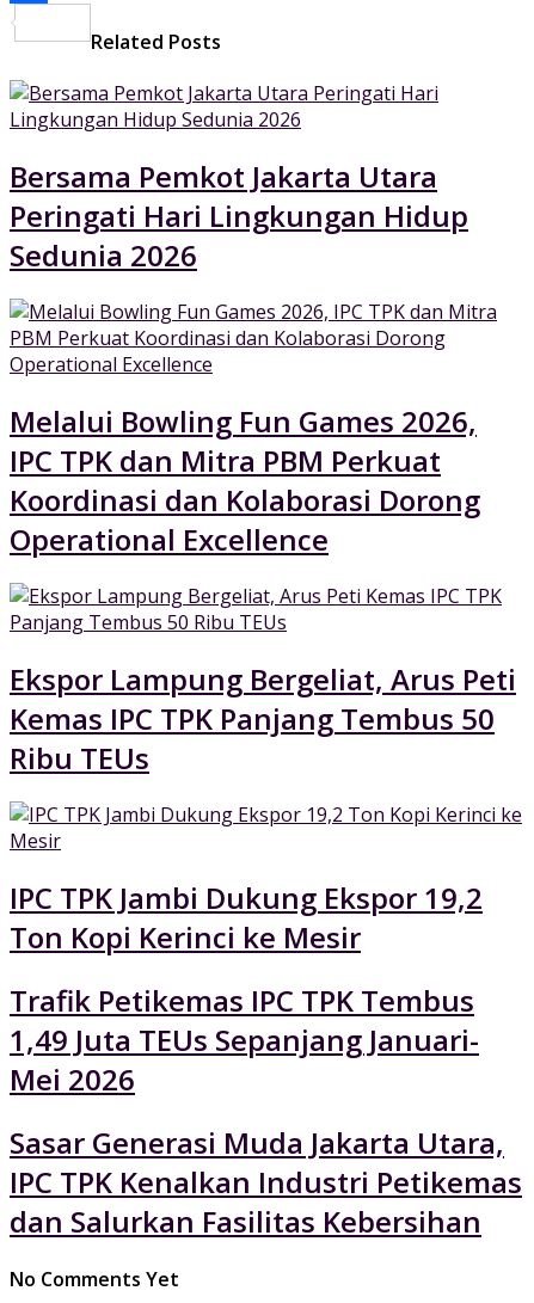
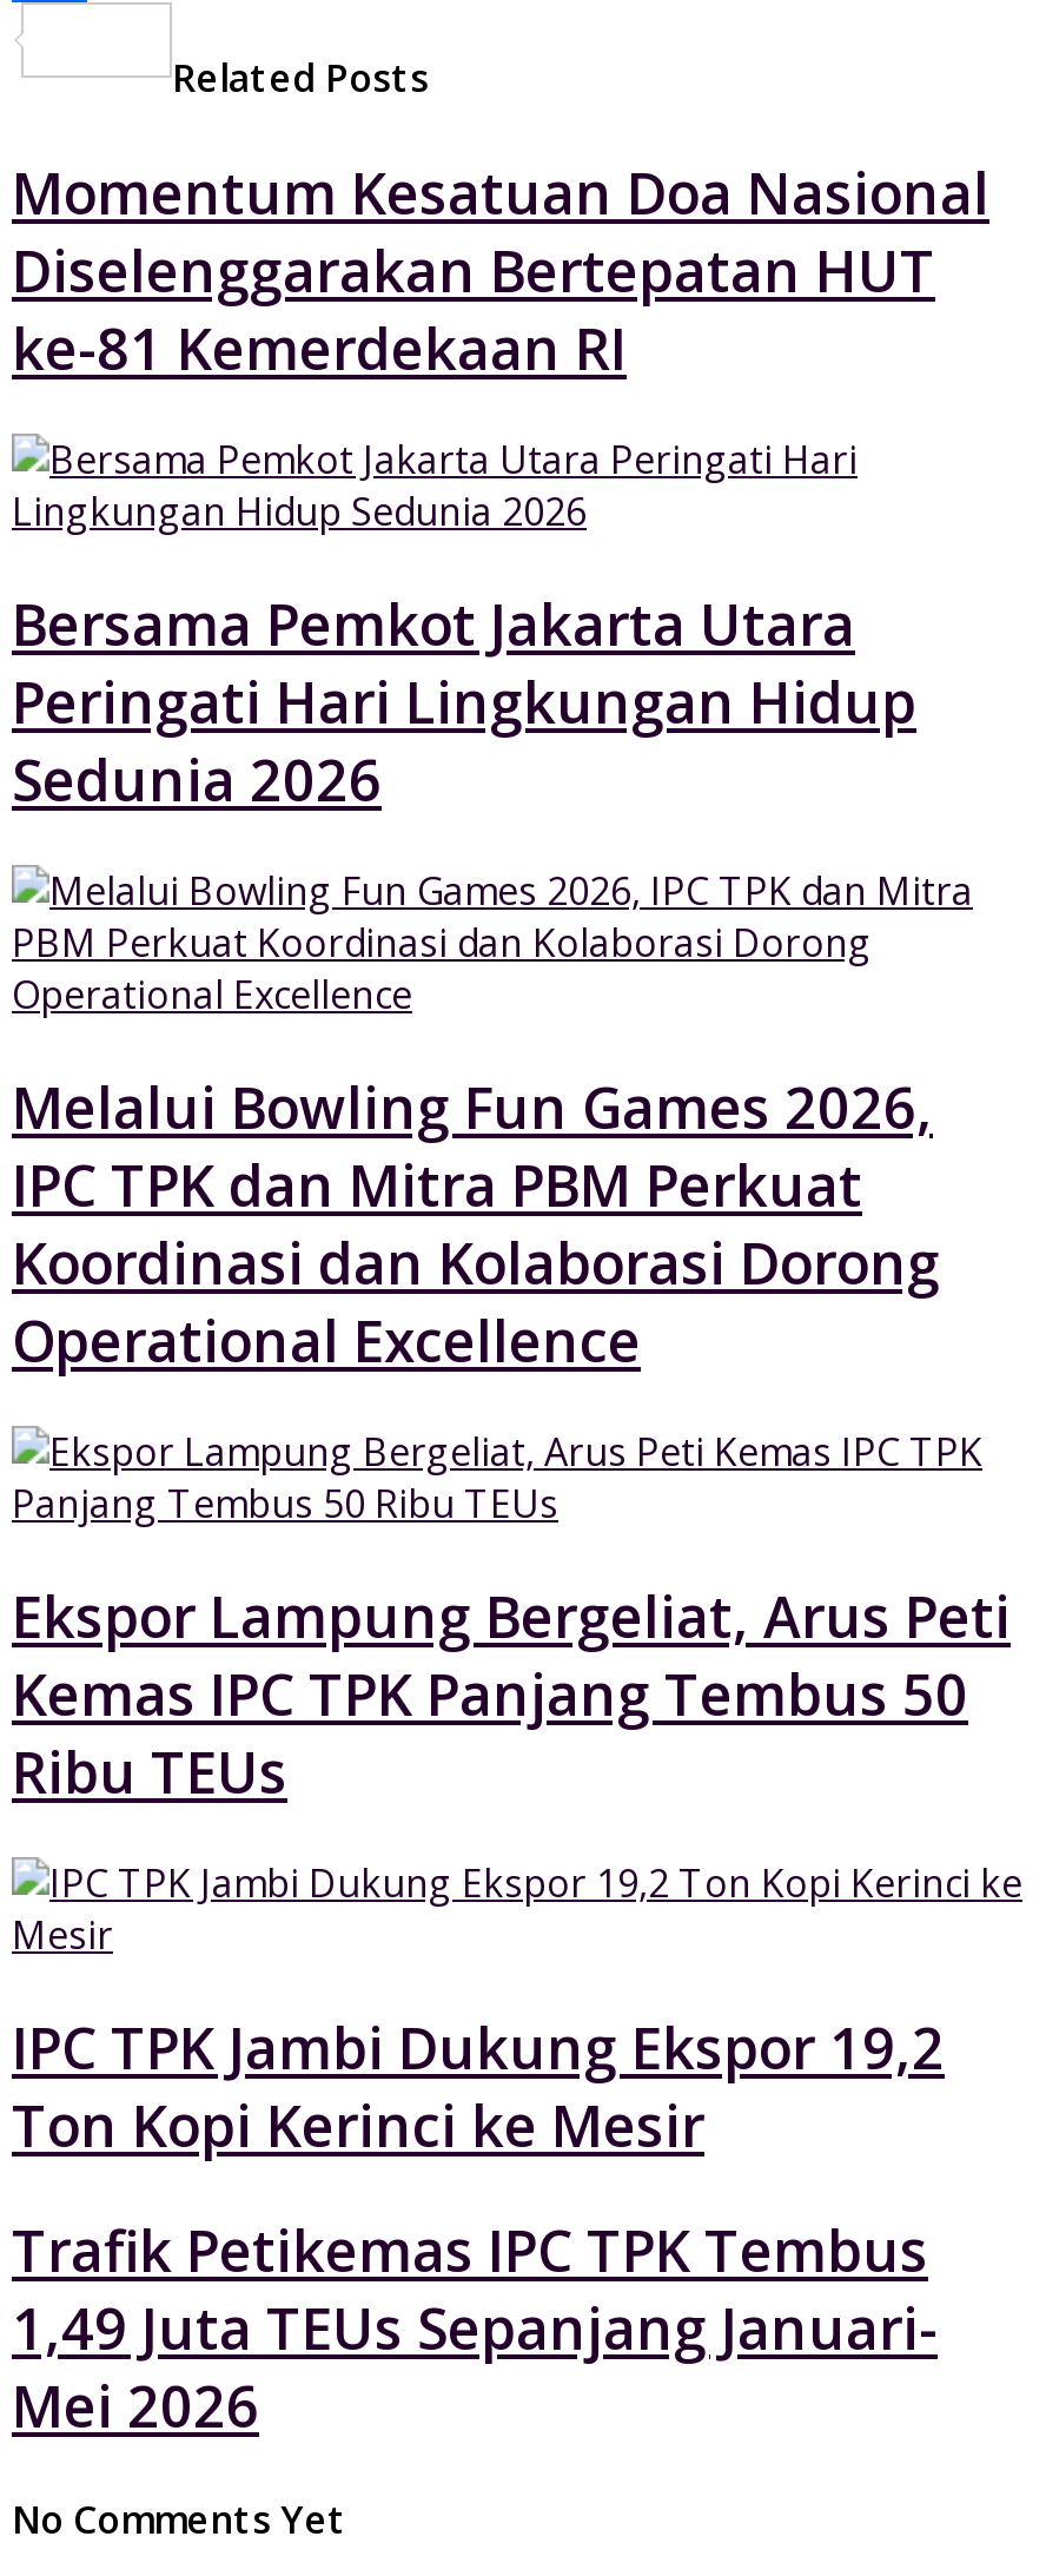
+ Momentum Kesatuan Doa Nasional
+ Diselenggarakan Bertepatan HUT
+ ke-81 Kemerdekaan RI

moved down: [image] | Bersama Pemkot Jakarta Utara | Peringati Hari Lingkungan Hidup | ... | 1,49 Juta TEUs Sepanjang Januari- | Mei 2026

- Sasar Generasi Muda Jakarta Utara,
- IPC TPK Kenalkan Industri Petikemas
- dan Salurkan Fasilitas Kebersihan
